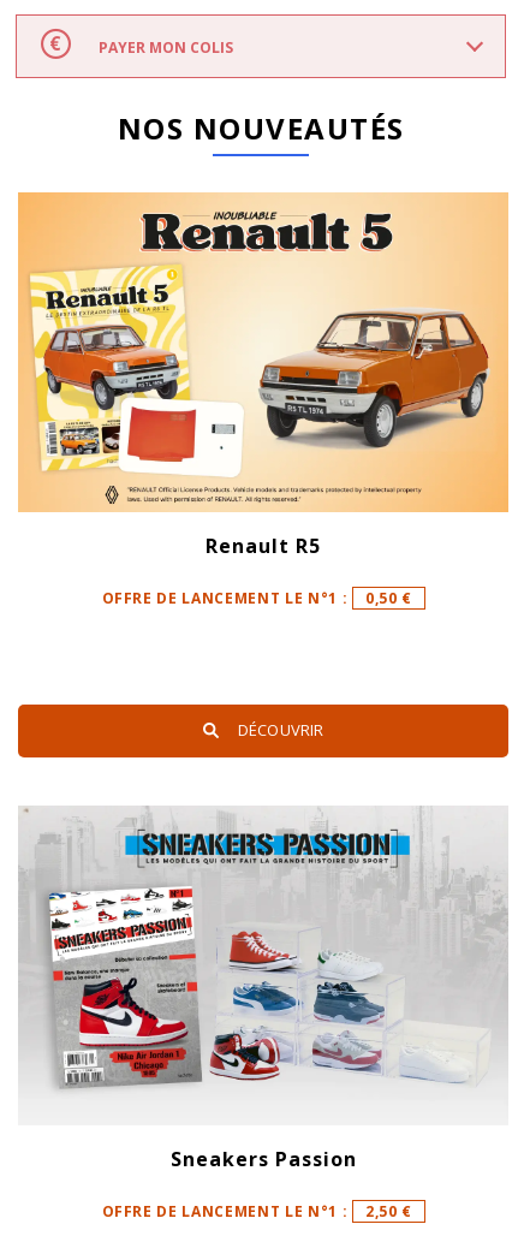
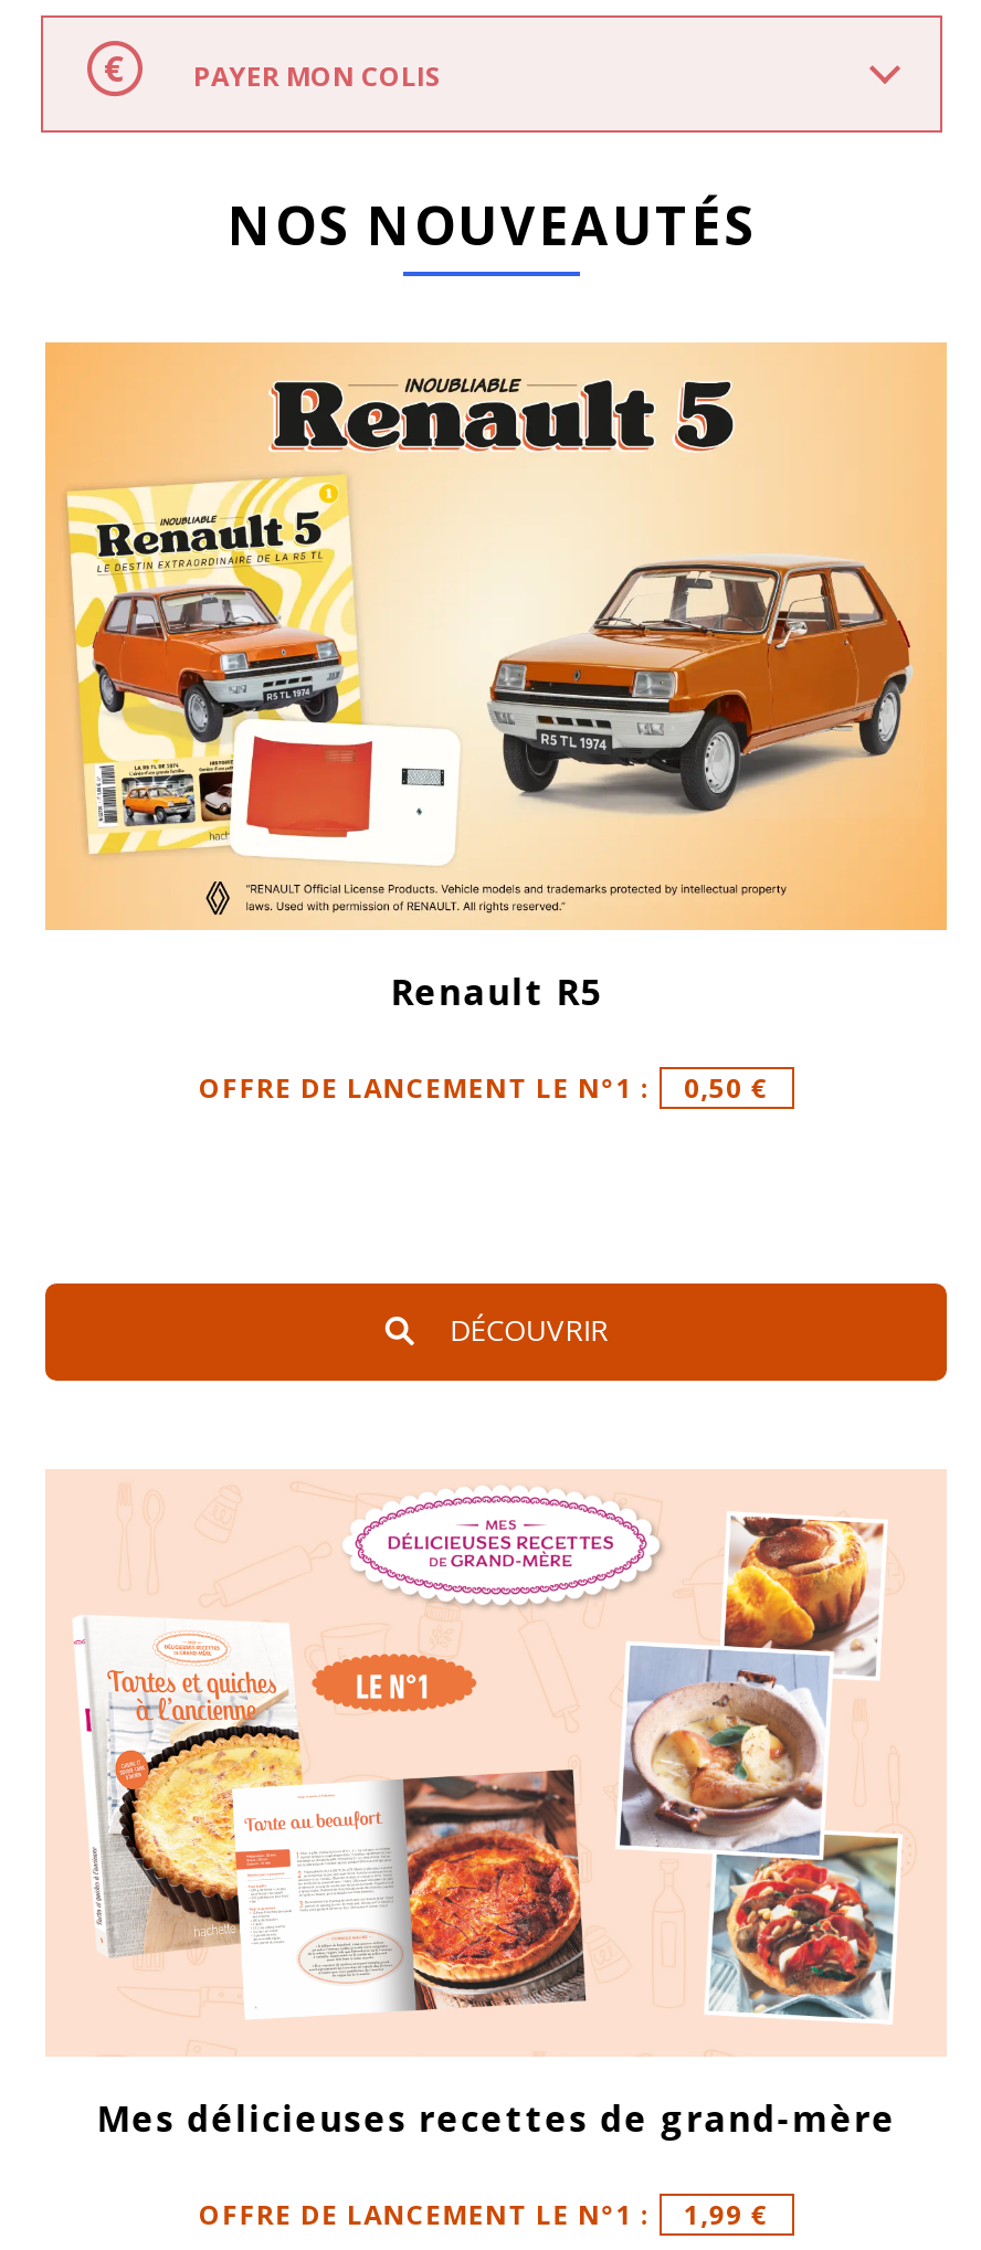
- [image]
- Sneakers Passion
+ [image]
+ Mes délicieuses recettes de grand-mère

- OFFRE DE LANCEMENT LE N°1 : 2,50 €
+ OFFRE DE LANCEMENT LE N°1 : 1,99 €
